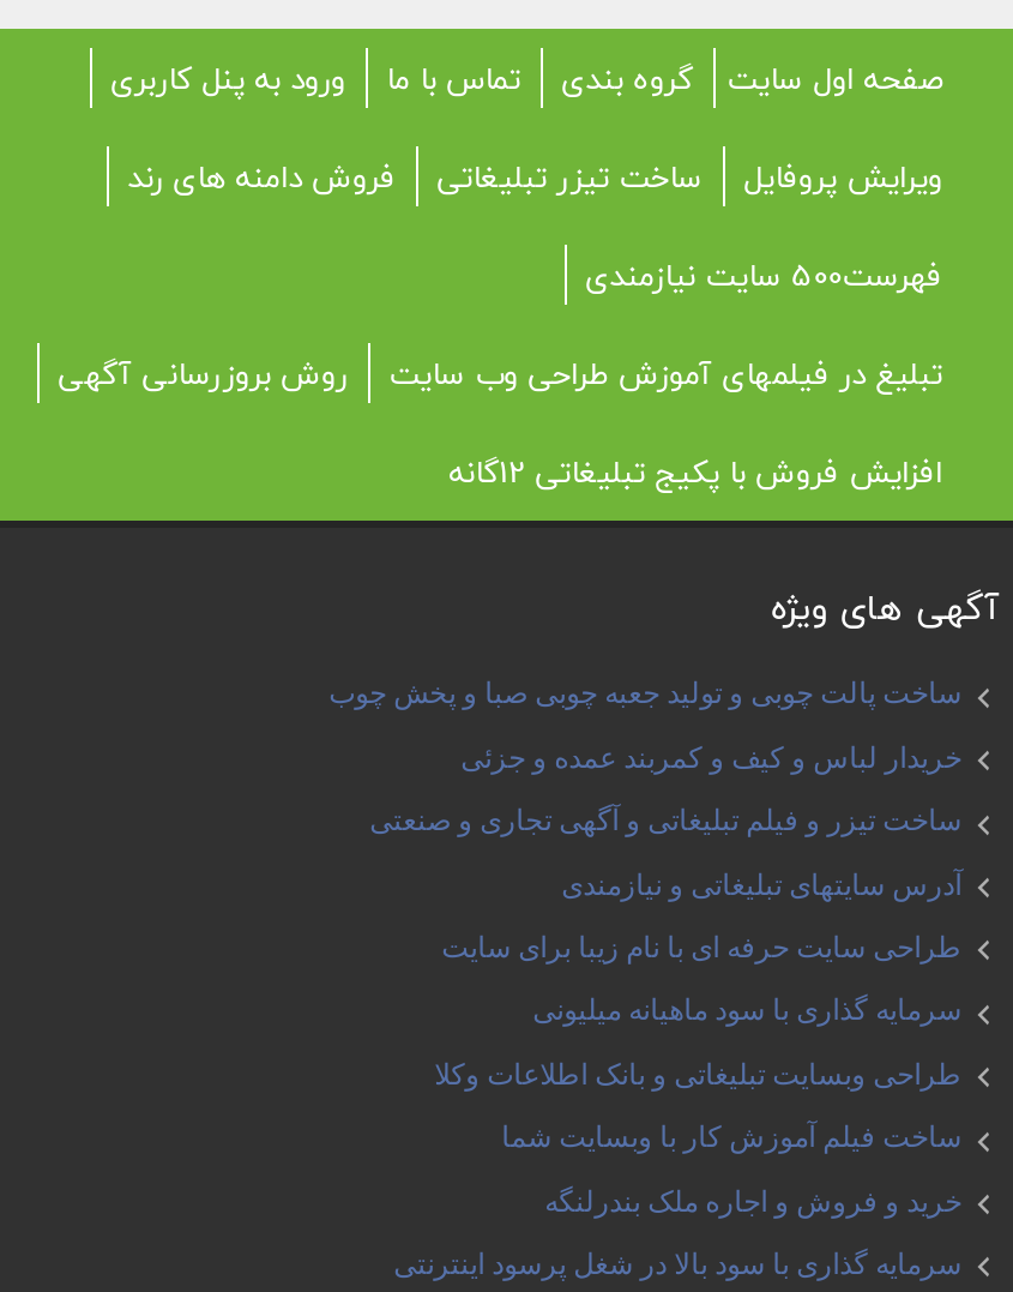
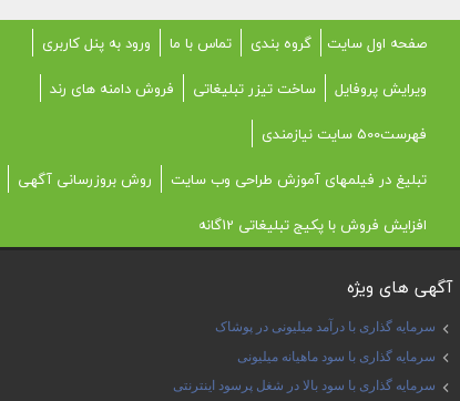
- ساخت پالت چوبی و تولید جعبه چوبی صبا و پخش چوب
- خریدار لباس و کیف و کمربند عمده و جزئی
- ساخت تیزر و فیلم تبلیغاتی و آگهی تجاری و صنعتی
- آدرس سایتهای تبلیغاتی و نیازمندی
- طراحی سایت حرفه ای با نام زیبا برای سایت
+ سرمایه گذاری با درآمد میلیونی در پوشاک

- طراحی وبسایت تبلیغاتی و بانک اطلاعات وکلا
- ساخت فیلم آموزش کار با وبسایت شما
- خرید و فروش و اجاره ملک بندرلنگه
